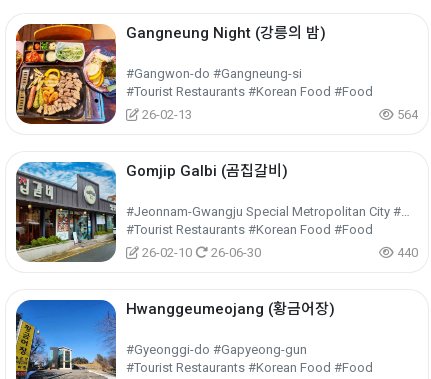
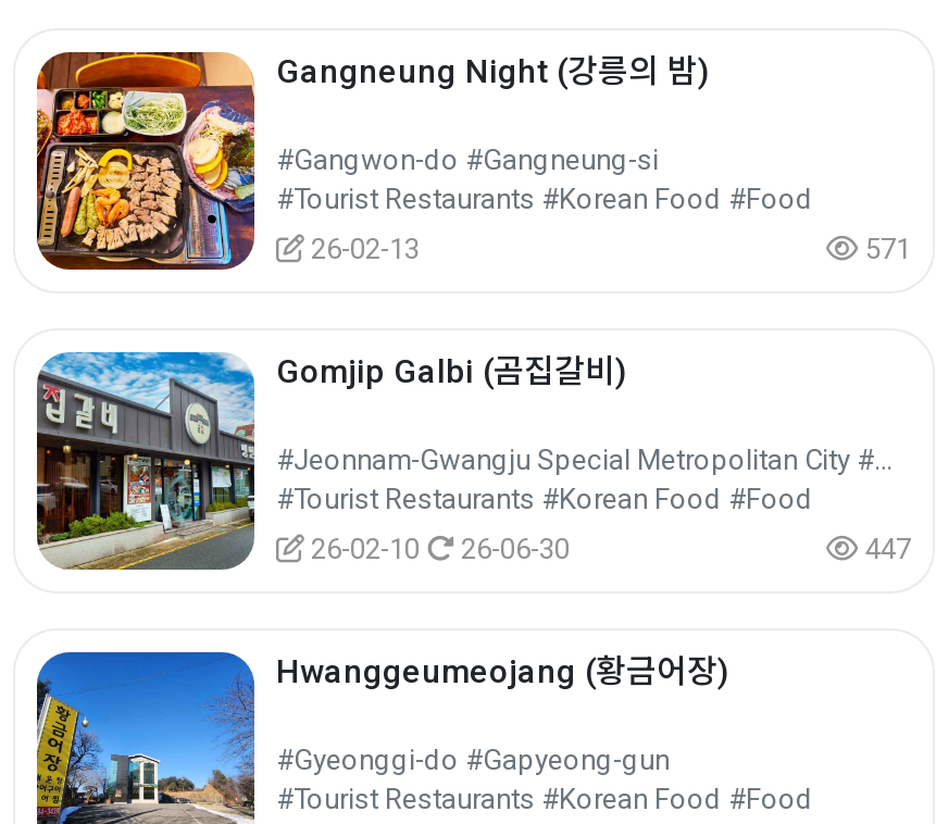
- 564
+ 571

- 440
+ 447
